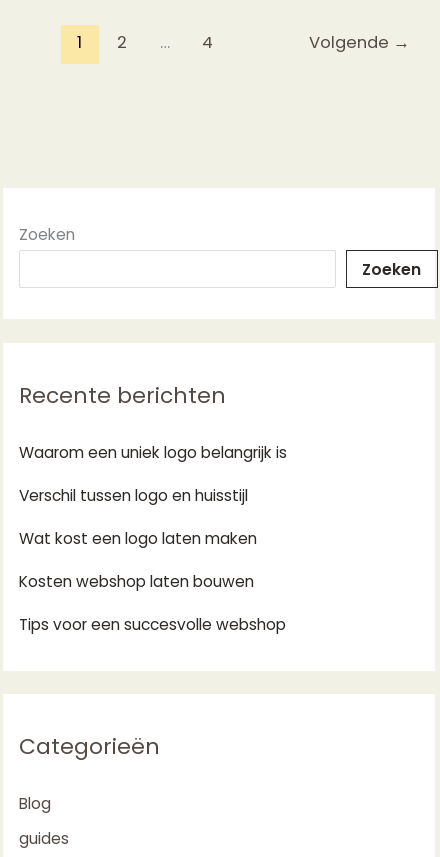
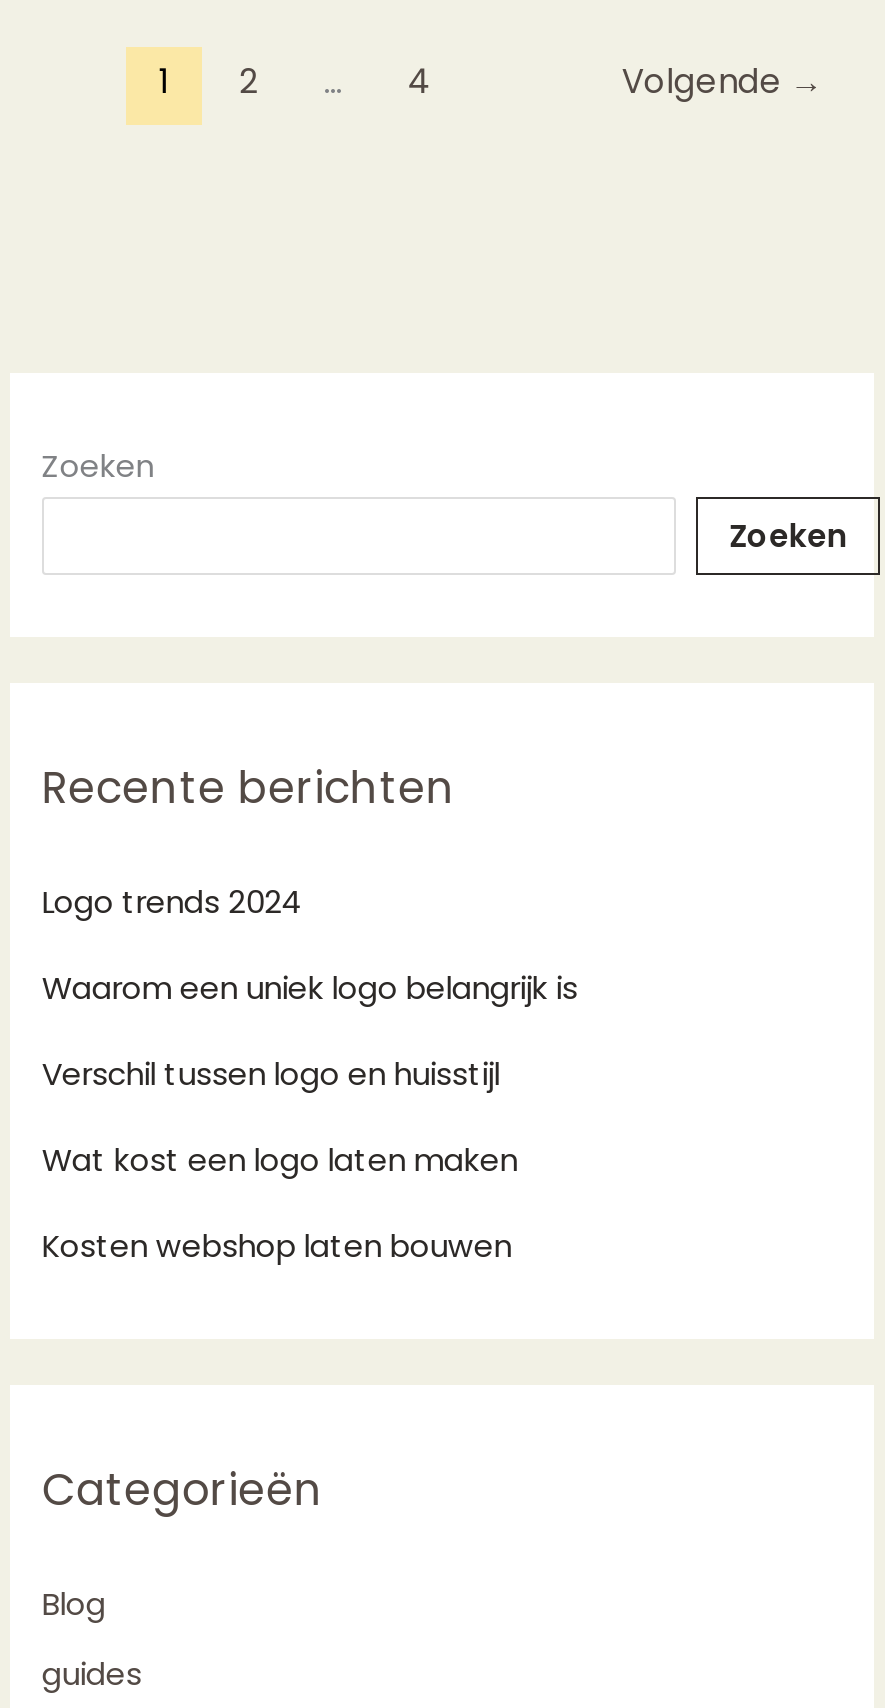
+ Logo trends 2024

moved down: Waarom een uniek logo belangrijk is | Verschil tussen logo en huisstijl | Wat kost een logo laten maken | Kosten webshop laten bouwen

- Tips voor een succesvolle webshop
